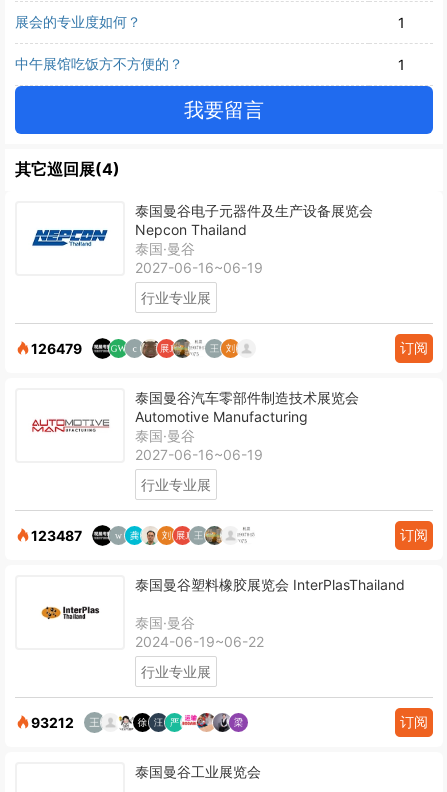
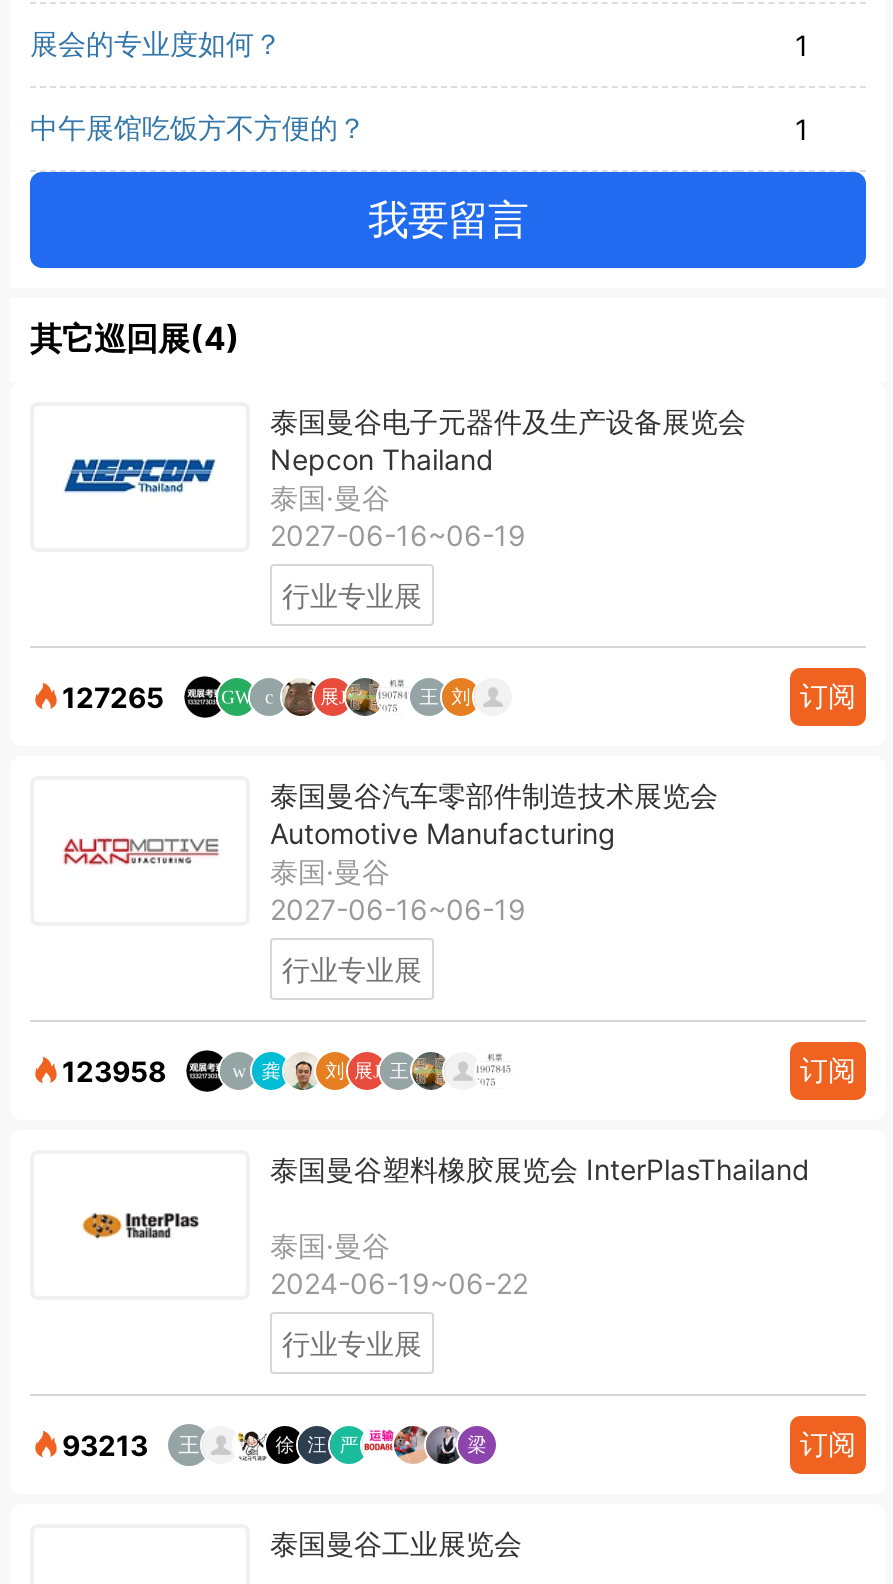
- 126479
+ 127265

- 123487
+ 123958

- 93212
+ 93213
